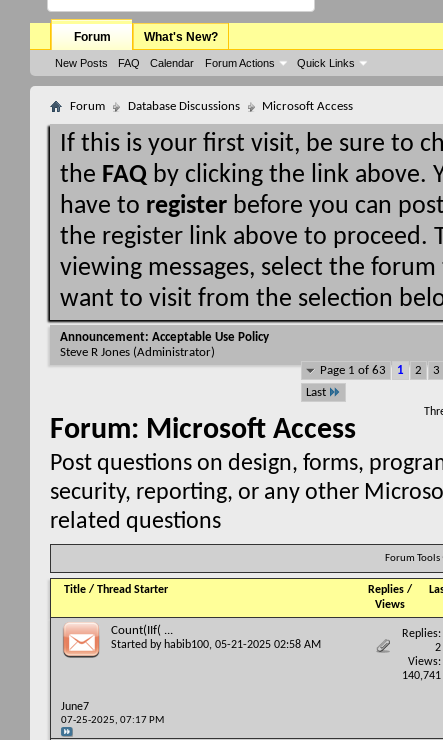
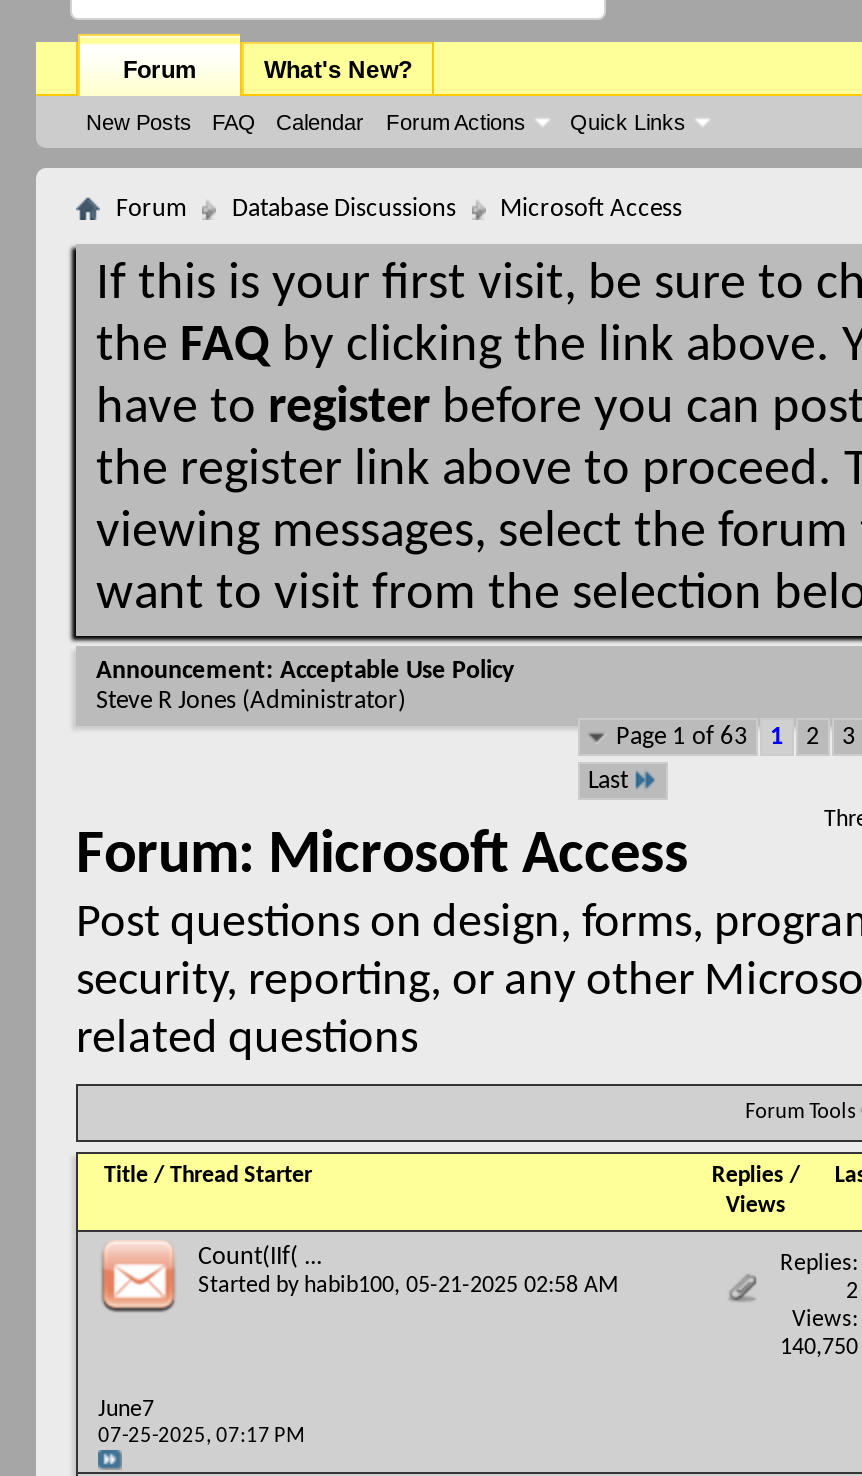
- 140,741
+ 140,750
